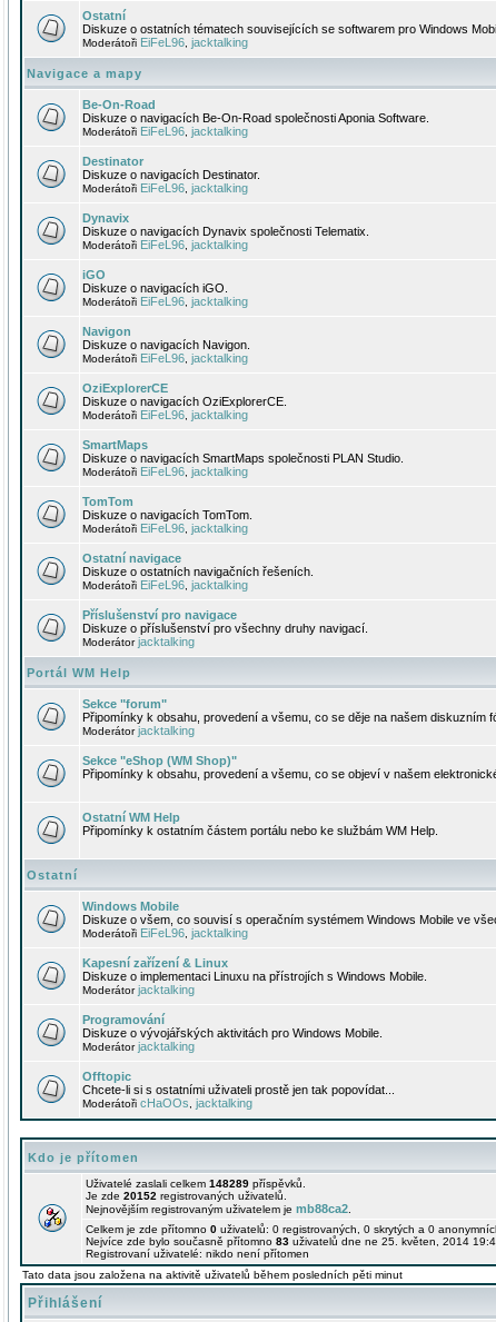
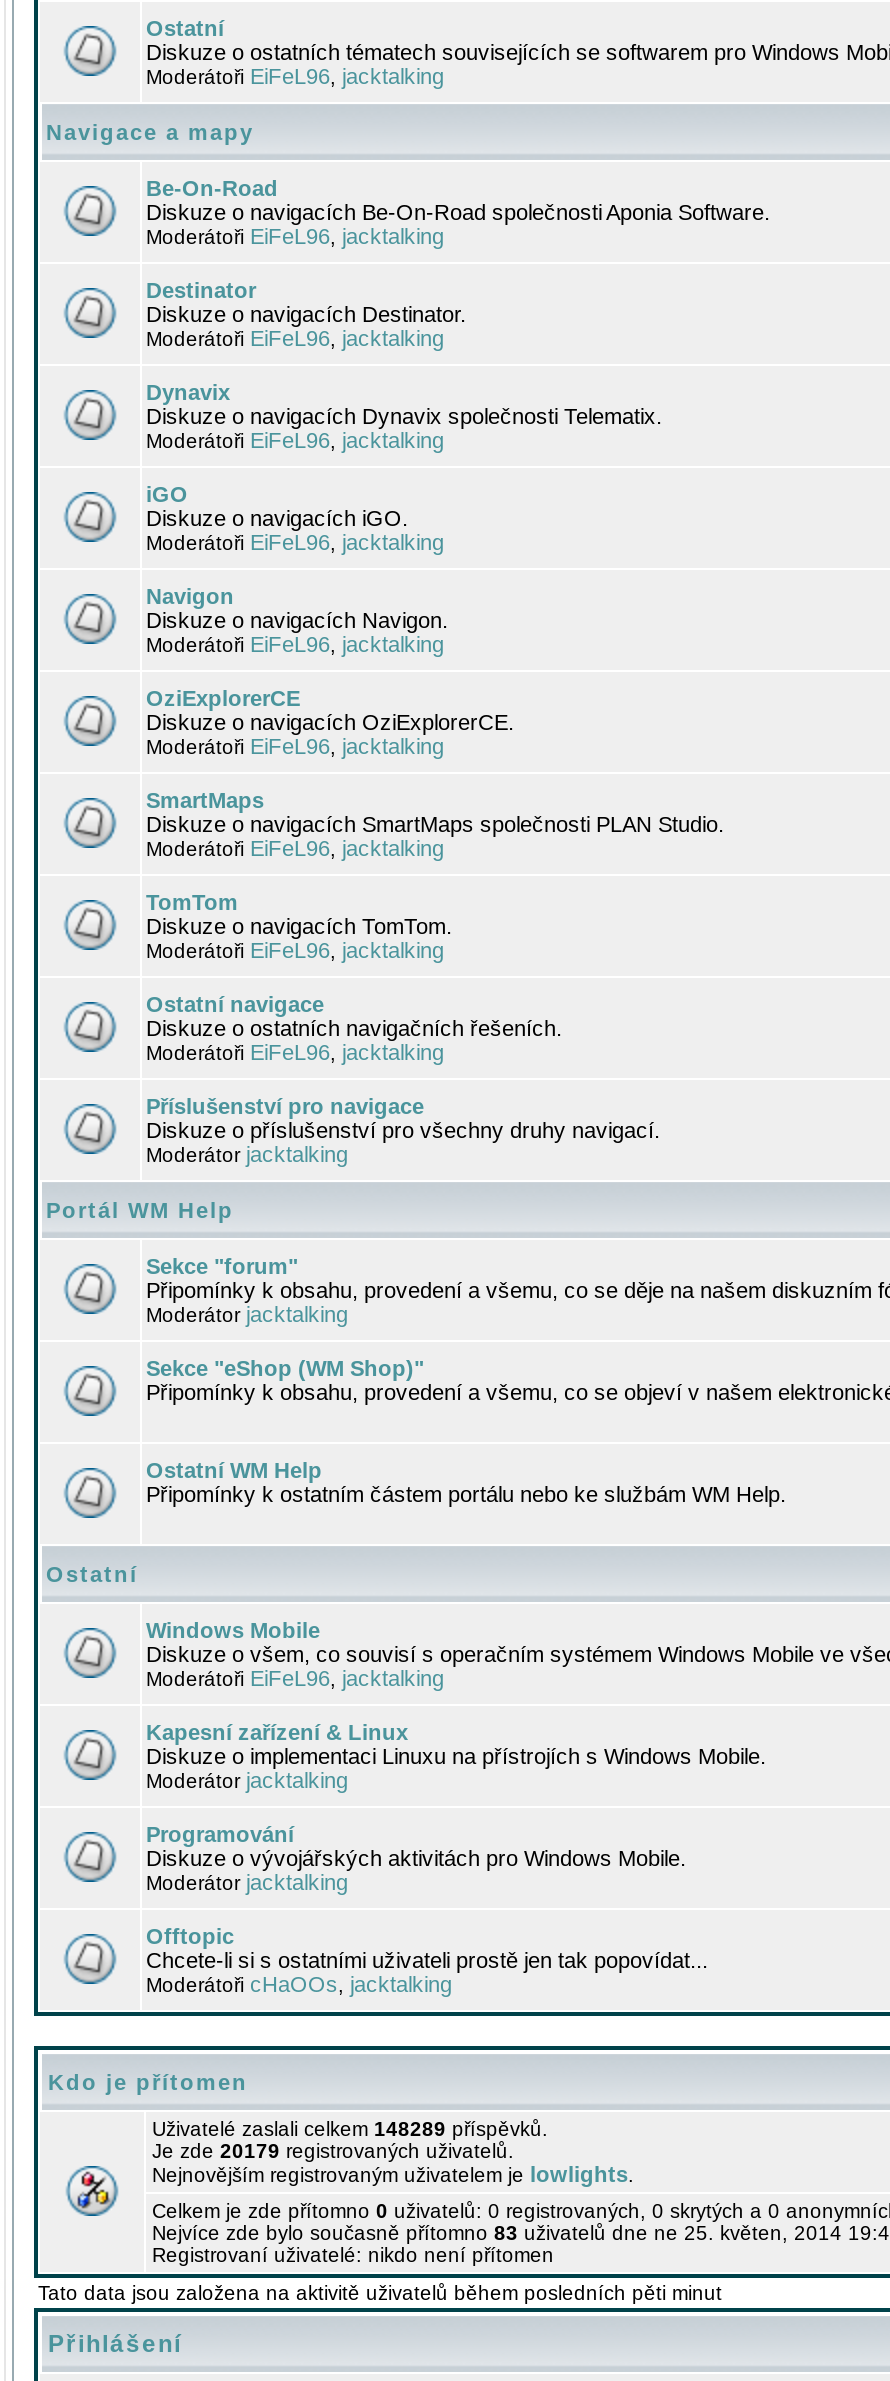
- Je zde 20152 registrovaných uživatelů.
+ Je zde 20179 registrovaných uživatelů.

- Nejnovějším registrovaným uživatelem je mb88ca2.
+ Nejnovějším registrovaným uživatelem je lowlights.
